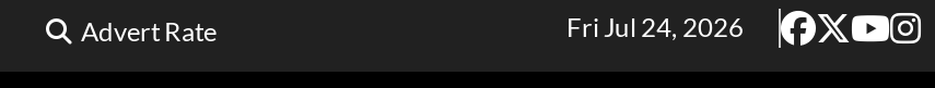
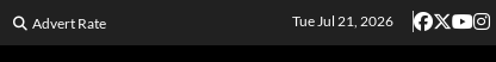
- Fri Jul 24, 2026
+ Tue Jul 21, 2026
